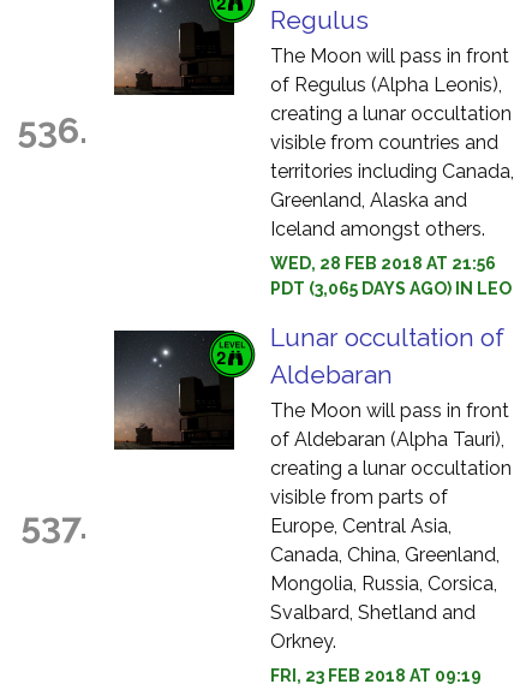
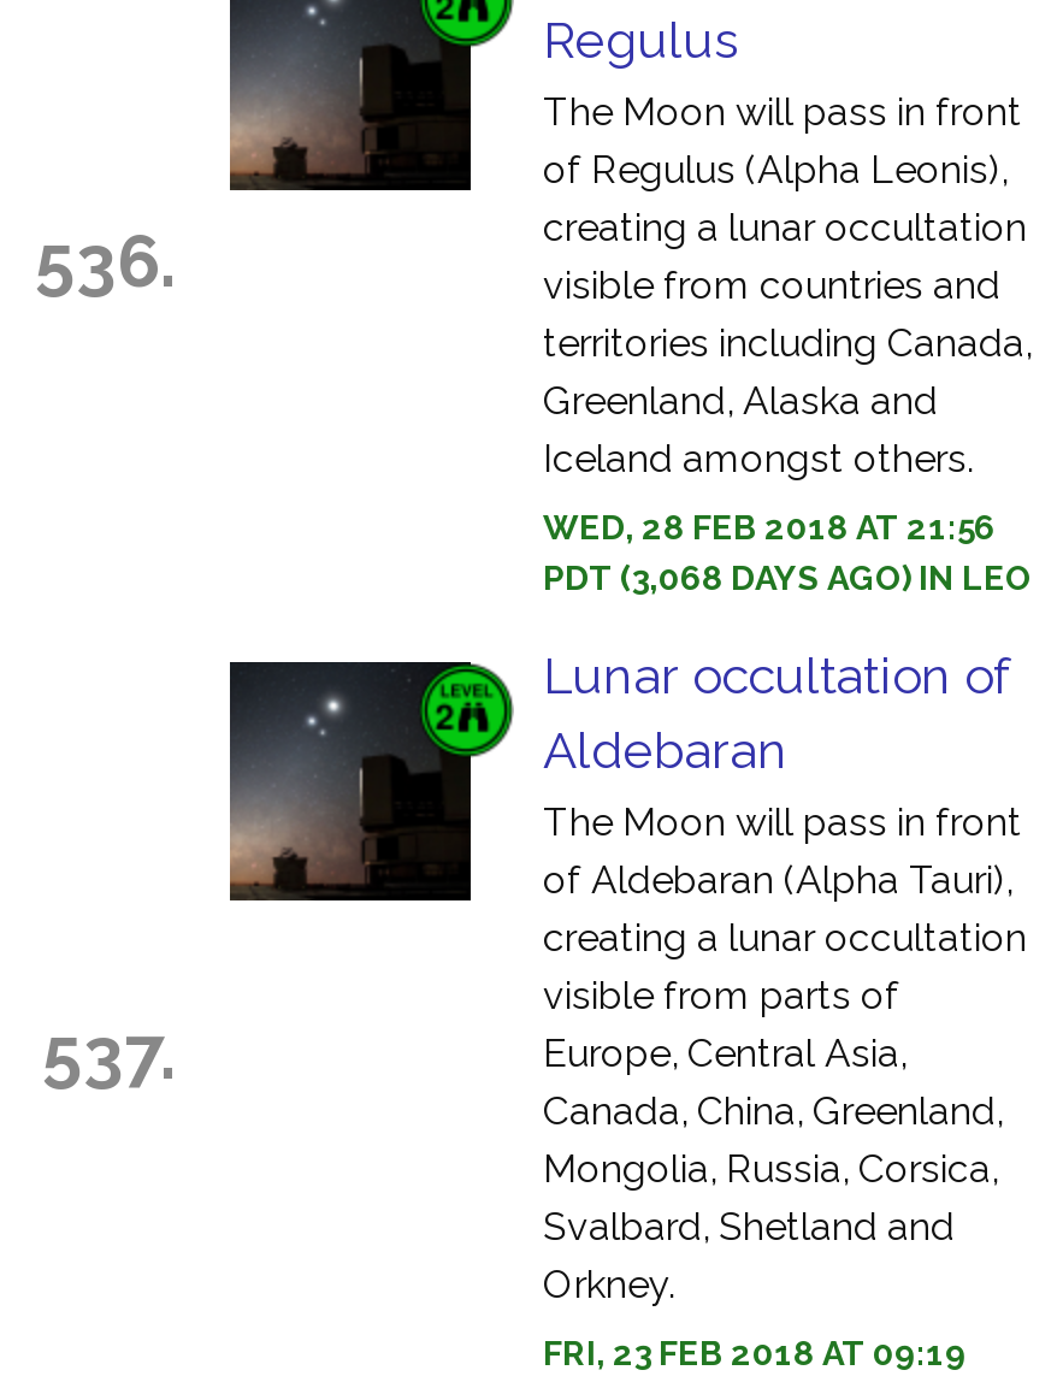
- PDT (3,065 DAYS AGO) IN LEO
+ PDT (3,068 DAYS AGO) IN LEO
